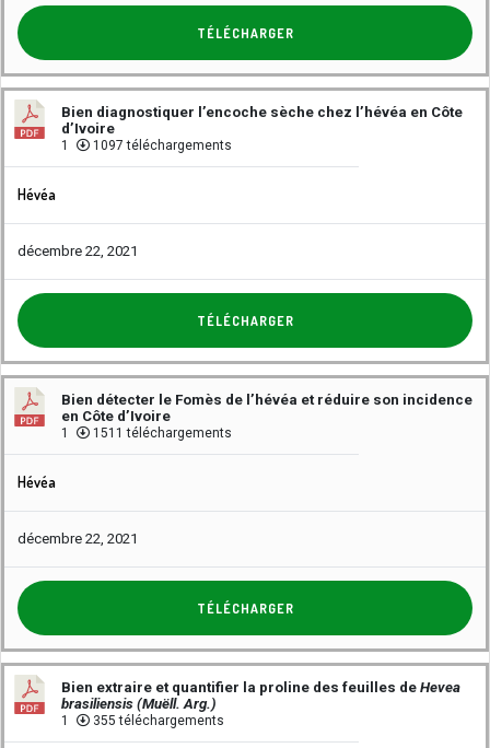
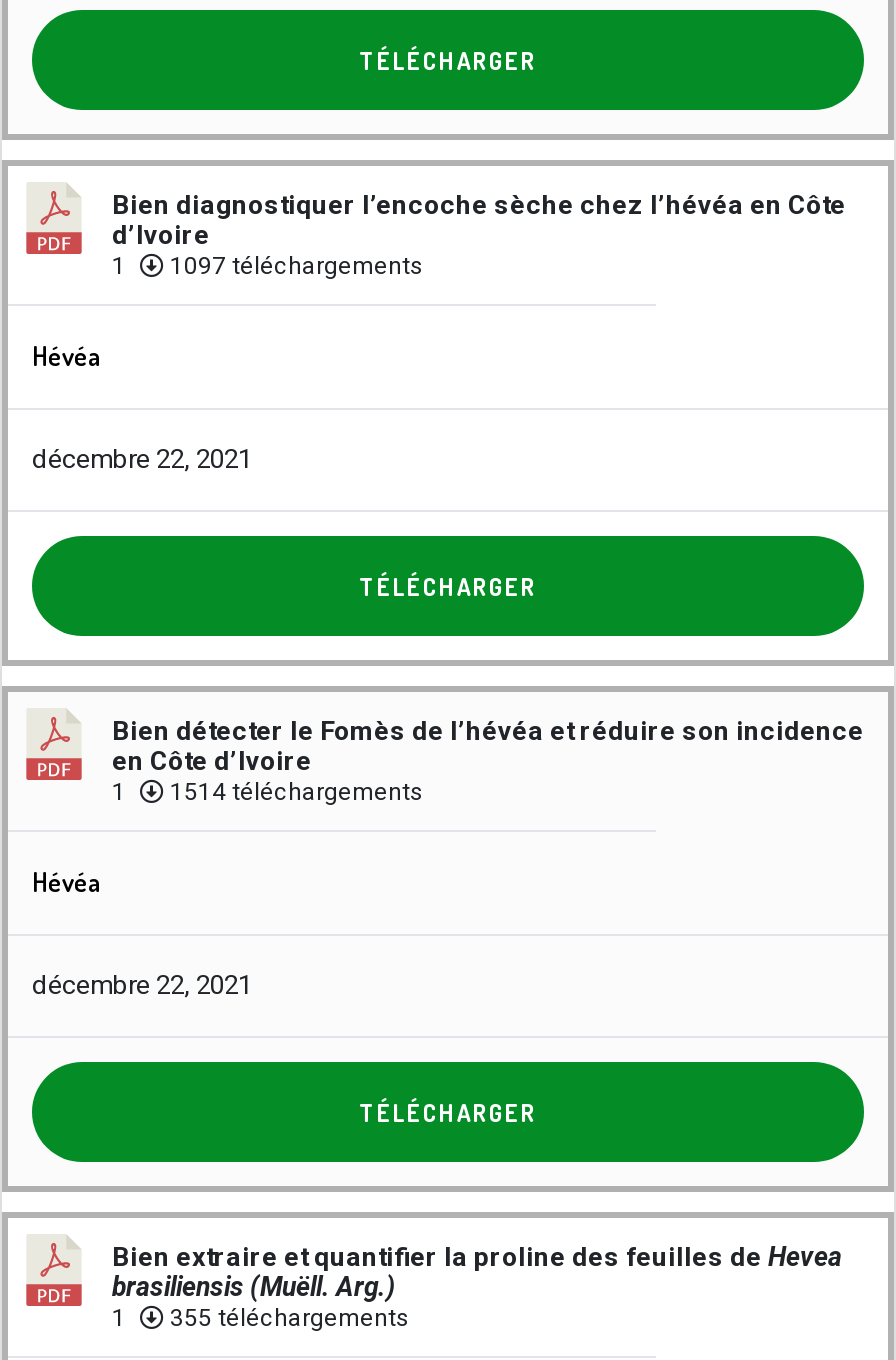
- 1511 téléchargements
+ 1514 téléchargements
